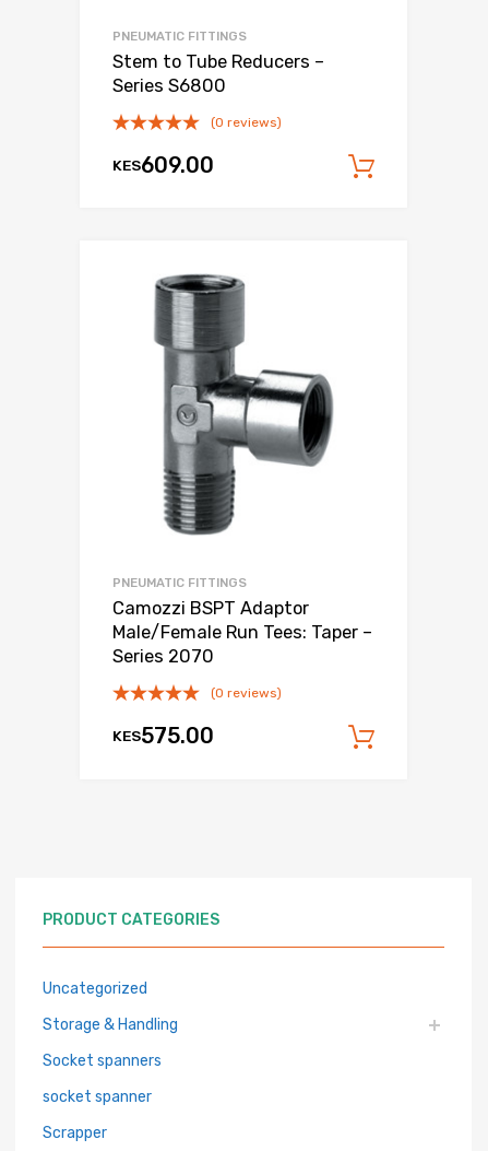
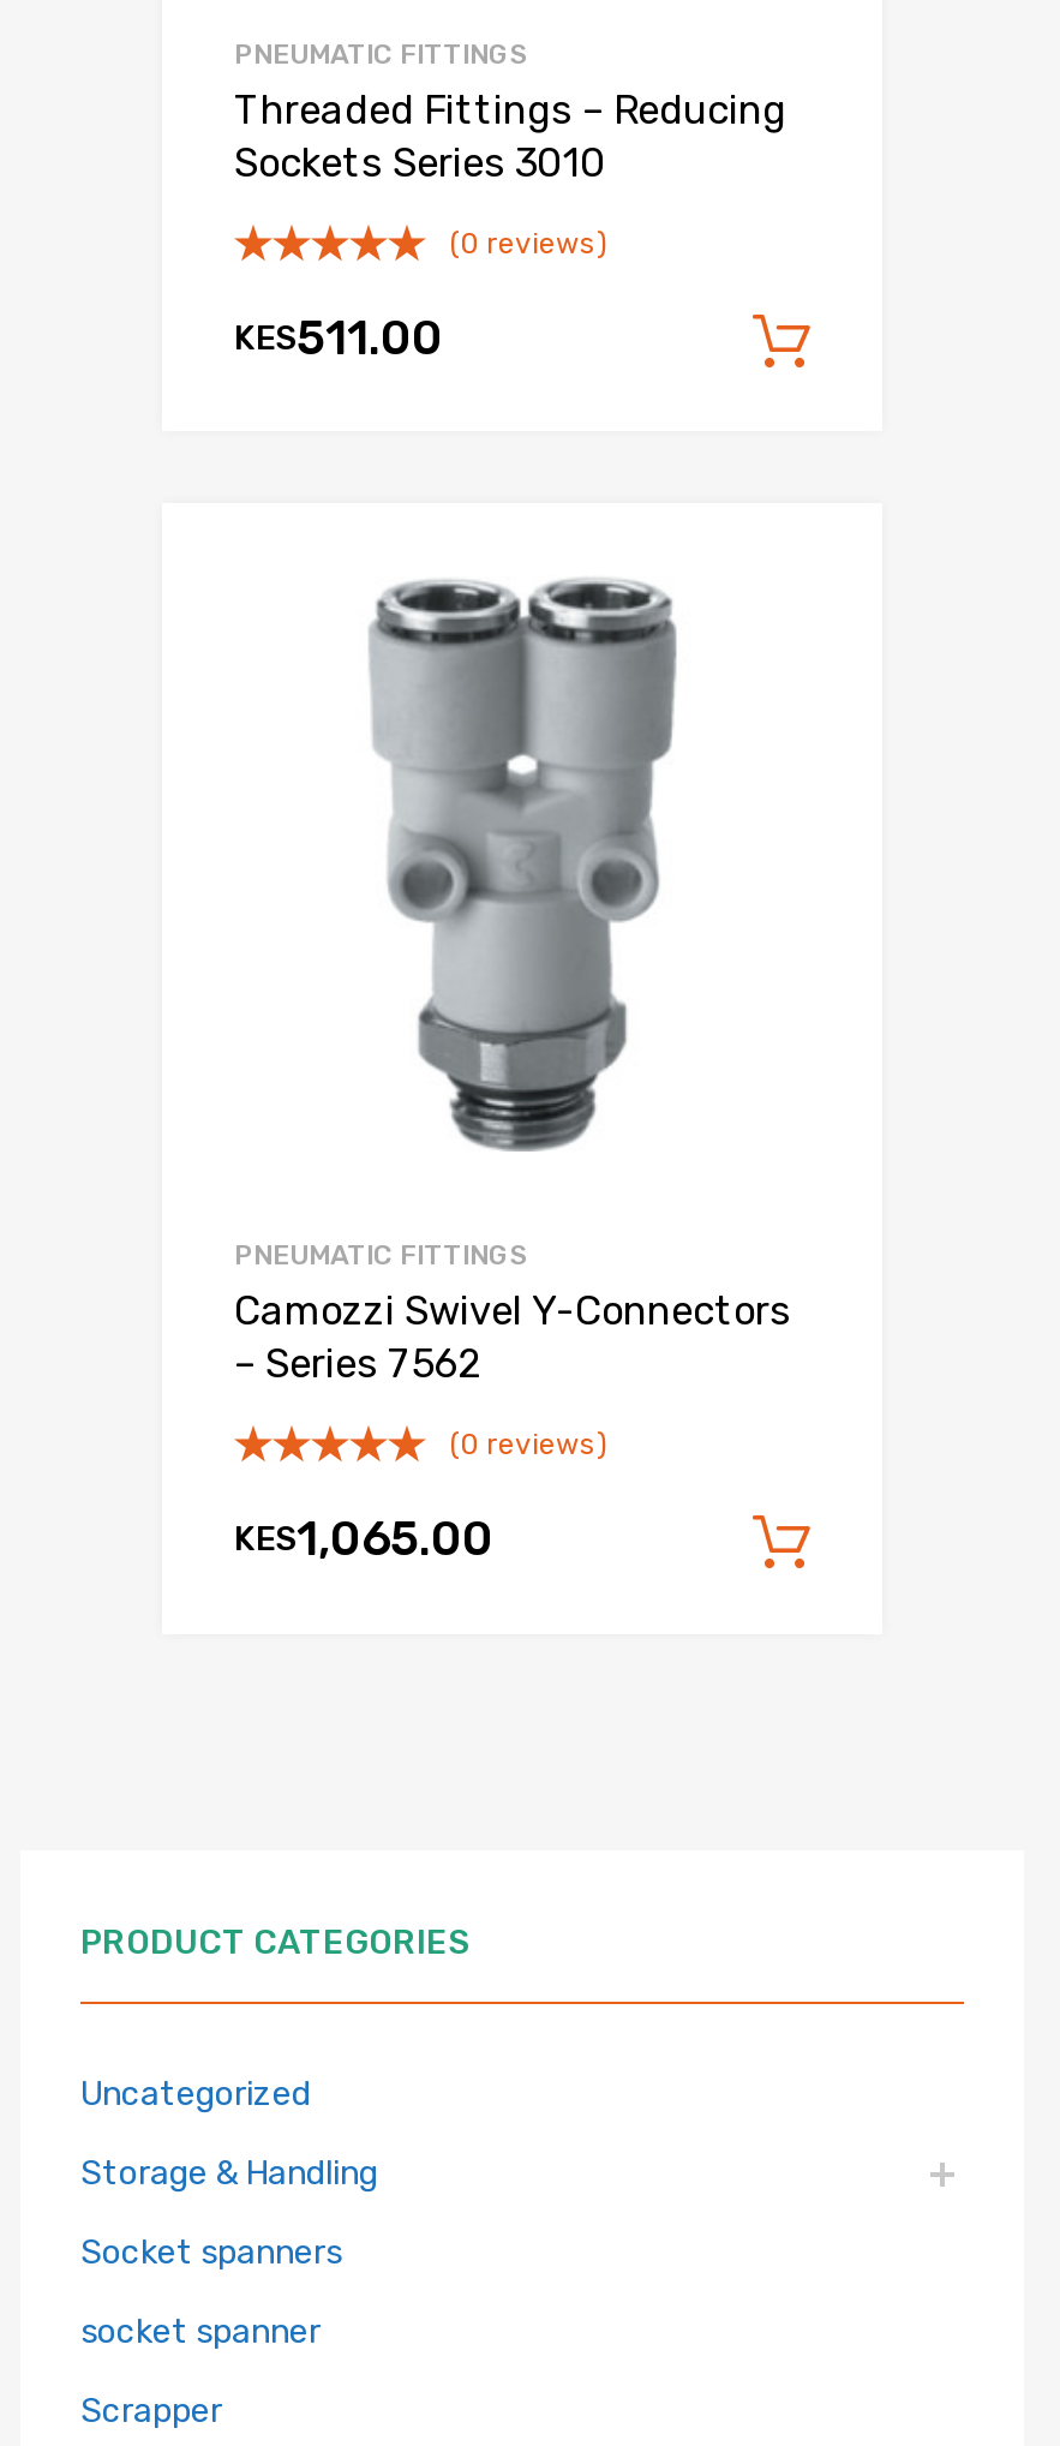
- Stem to Tube Reducers –
- Series S6800
+ Threaded Fittings – Reducing
+ Sockets Series 3010

- KES609.00
+ KES511.00

- [image]
+ [image]

- Camozzi BSPT Adaptor
- Male/Female Run Tees: Taper –
- Series 2070
+ Camozzi Swivel Y-Connectors
+ – Series 7562

- KES575.00
+ KES1,065.00
